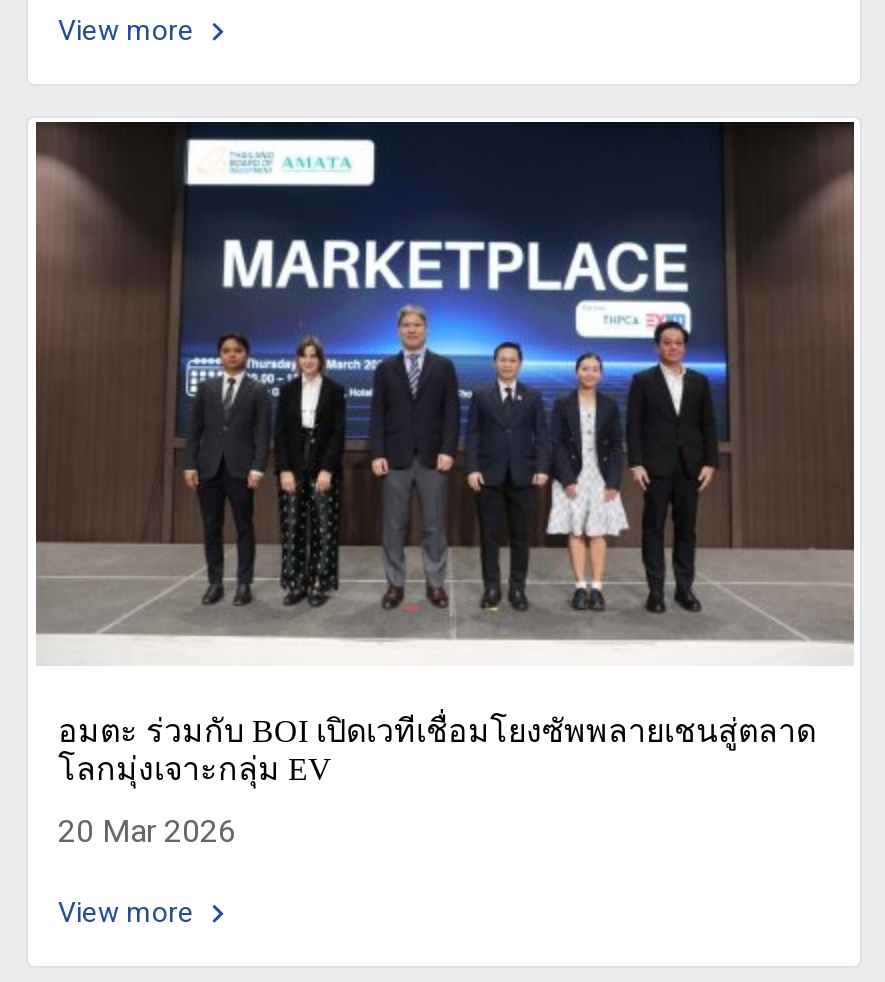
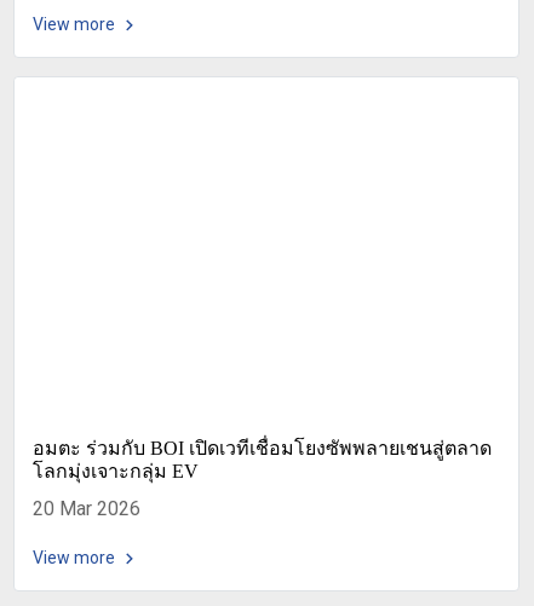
- [image]
